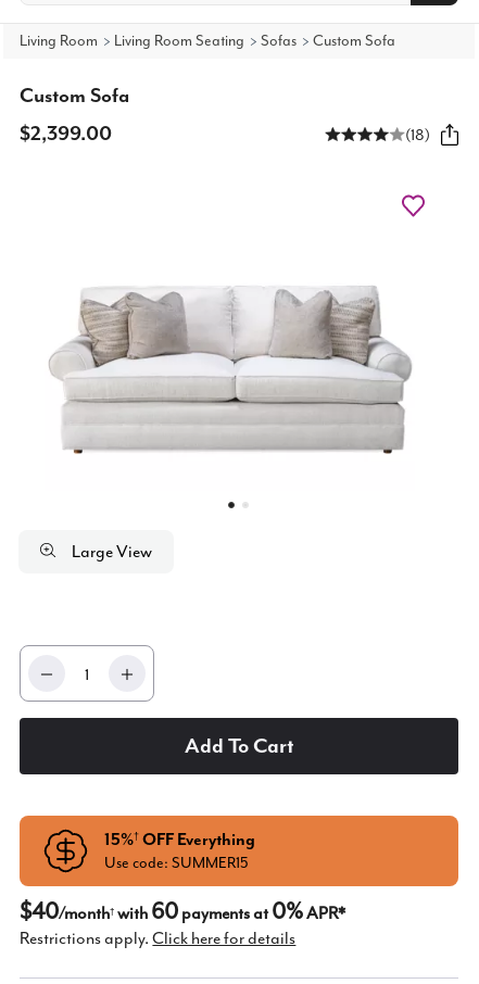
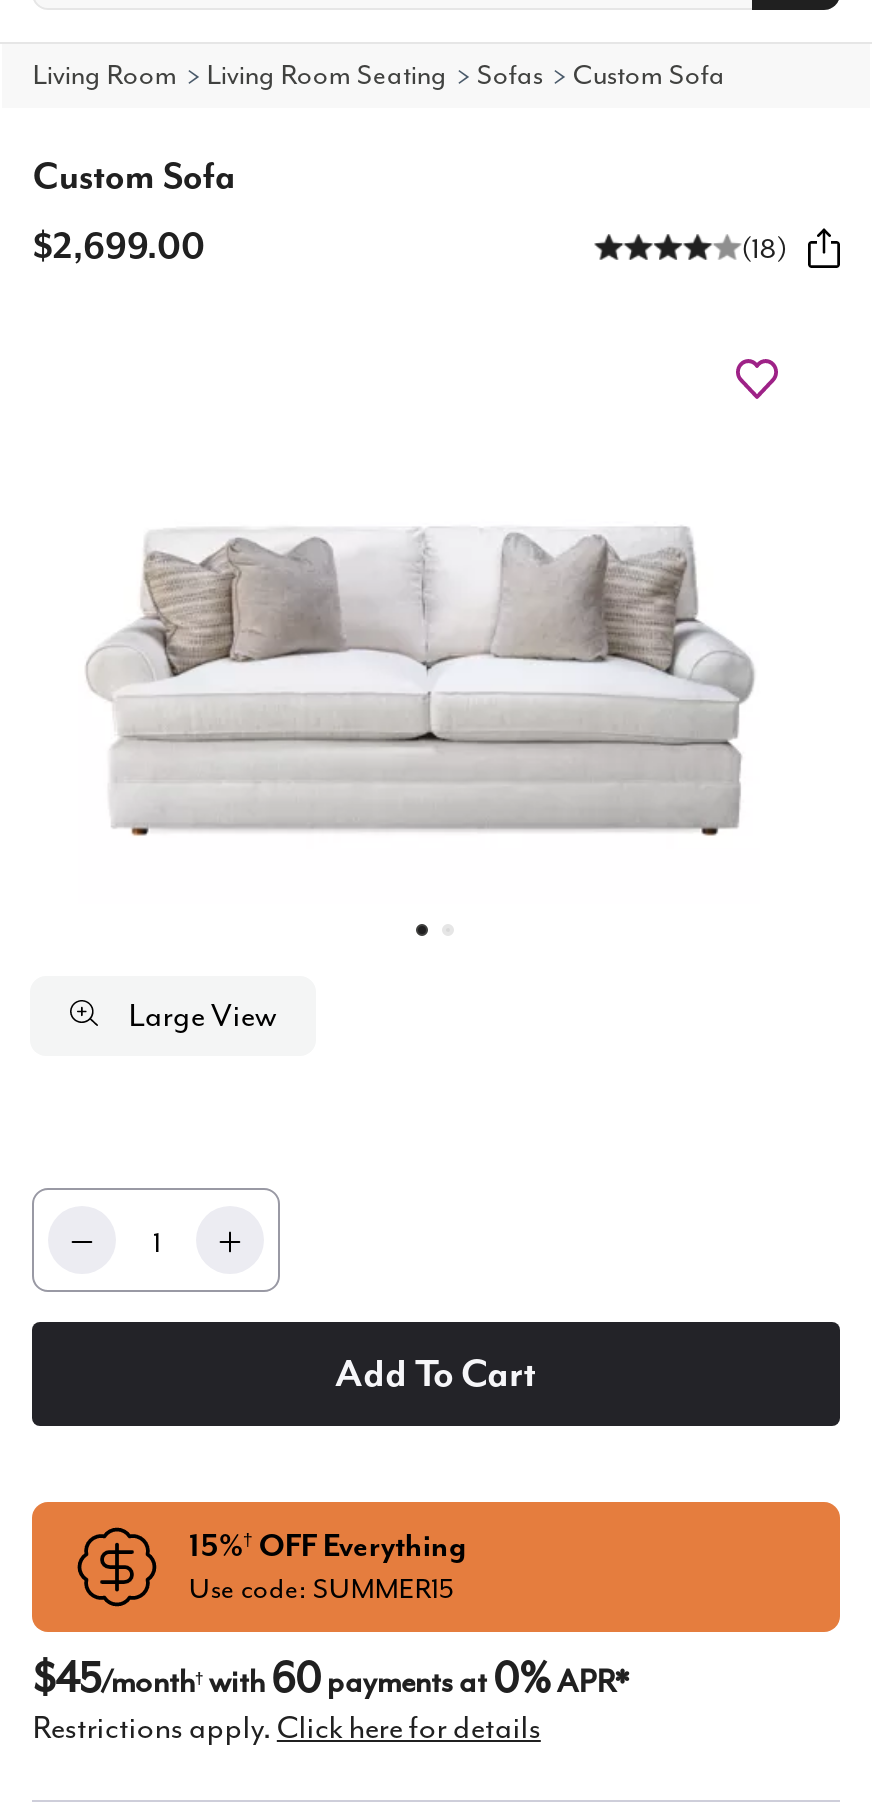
- $2,399.00
+ $2,699.00

- $40/month†with60payments at0%APR*
+ $45/month†with60payments at0%APR*
